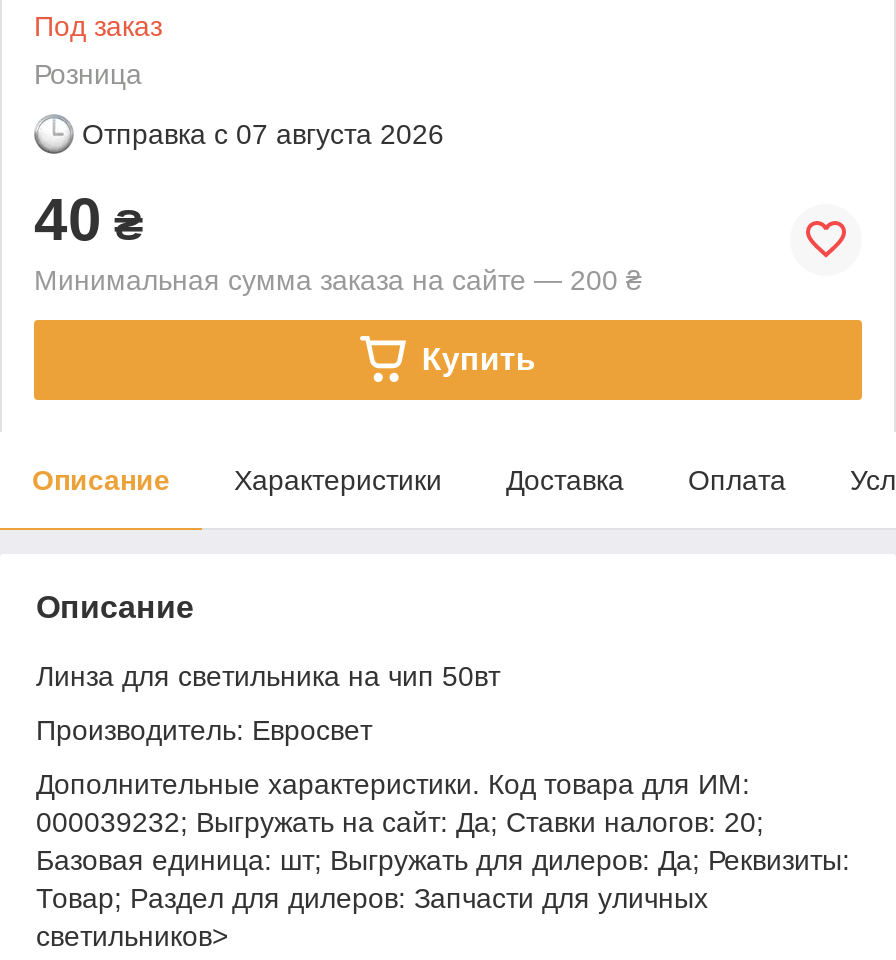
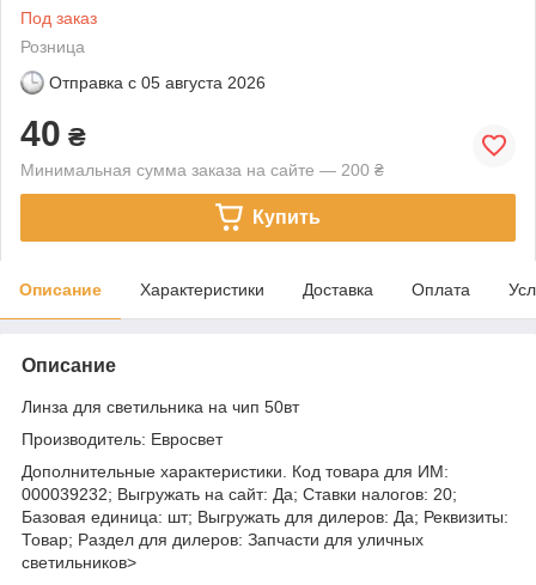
- Отправка с 07 августа 2026
+ Отправка с 05 августа 2026
